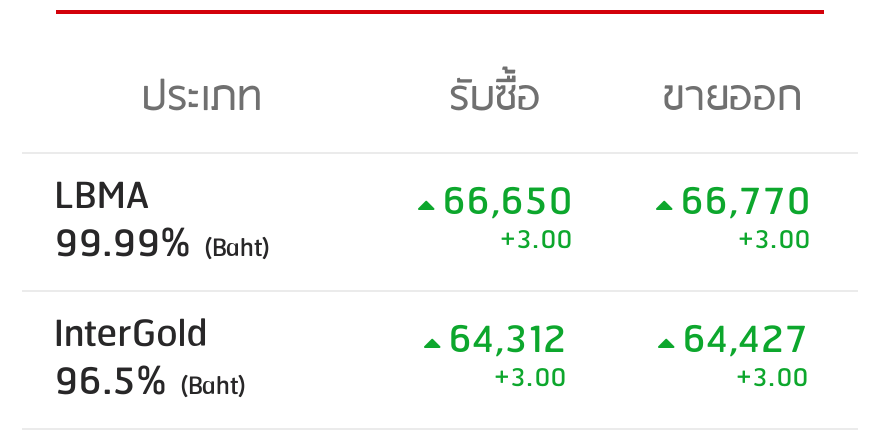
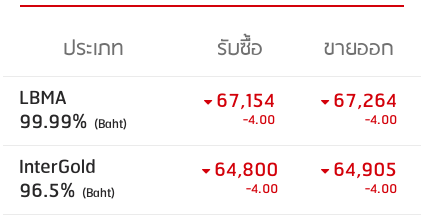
- 66,650
+ 67,154

- 66,770
+ 67,264

- +3.00
+ -4.00

- +3.00
+ -4.00

- 64,312
+ 64,800

- 64,427
+ 64,905

- +3.00
+ -4.00

- +3.00
+ -4.00
